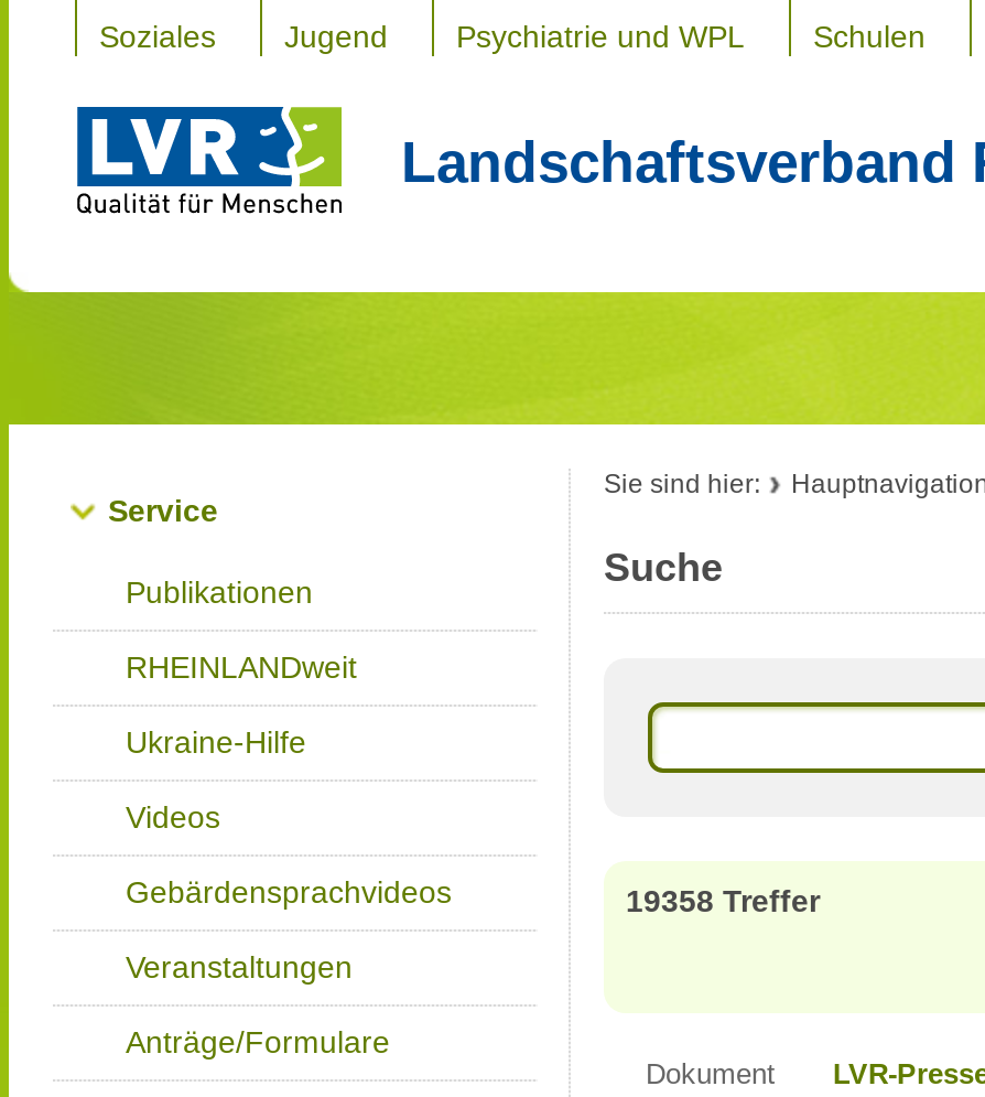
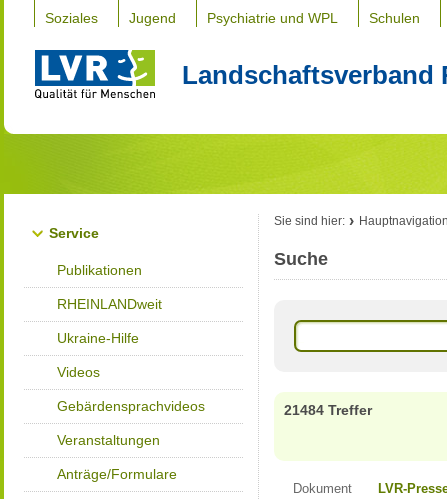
- 19358 Treffer
+ 21484 Treffer
